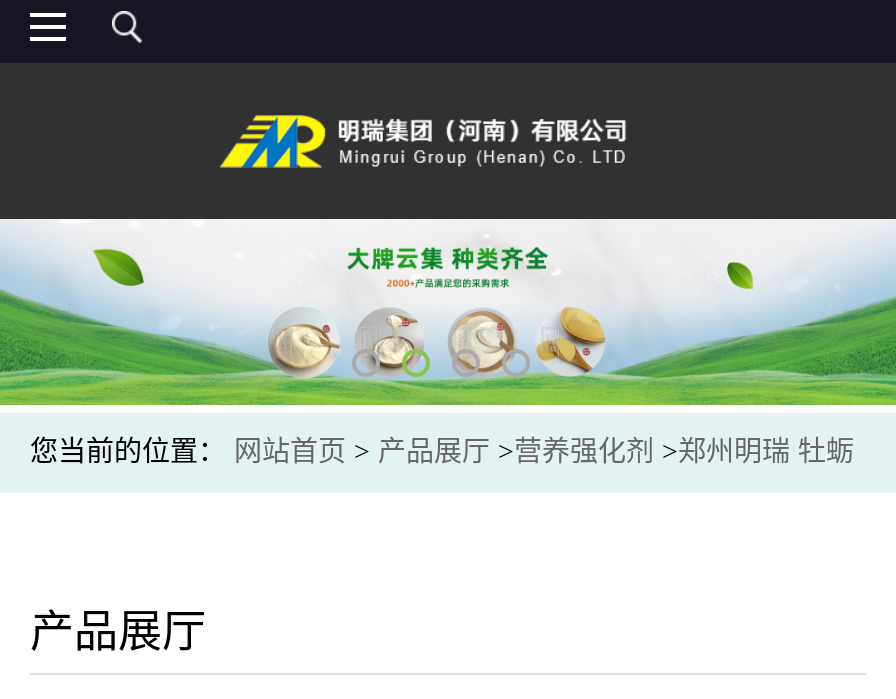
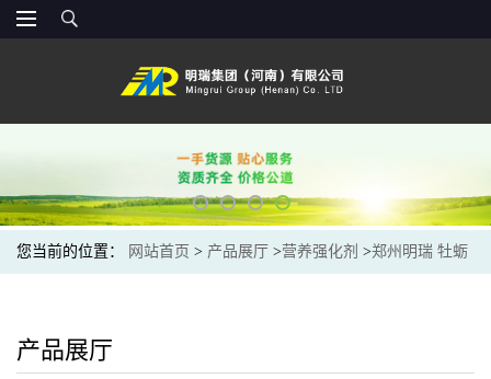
- [image]
+ [image]
